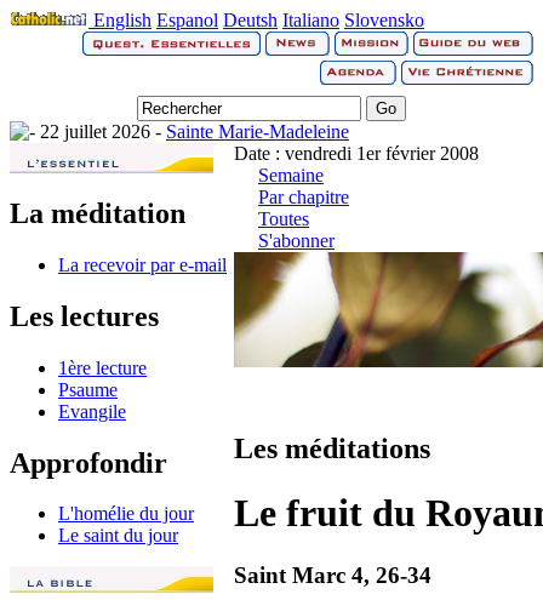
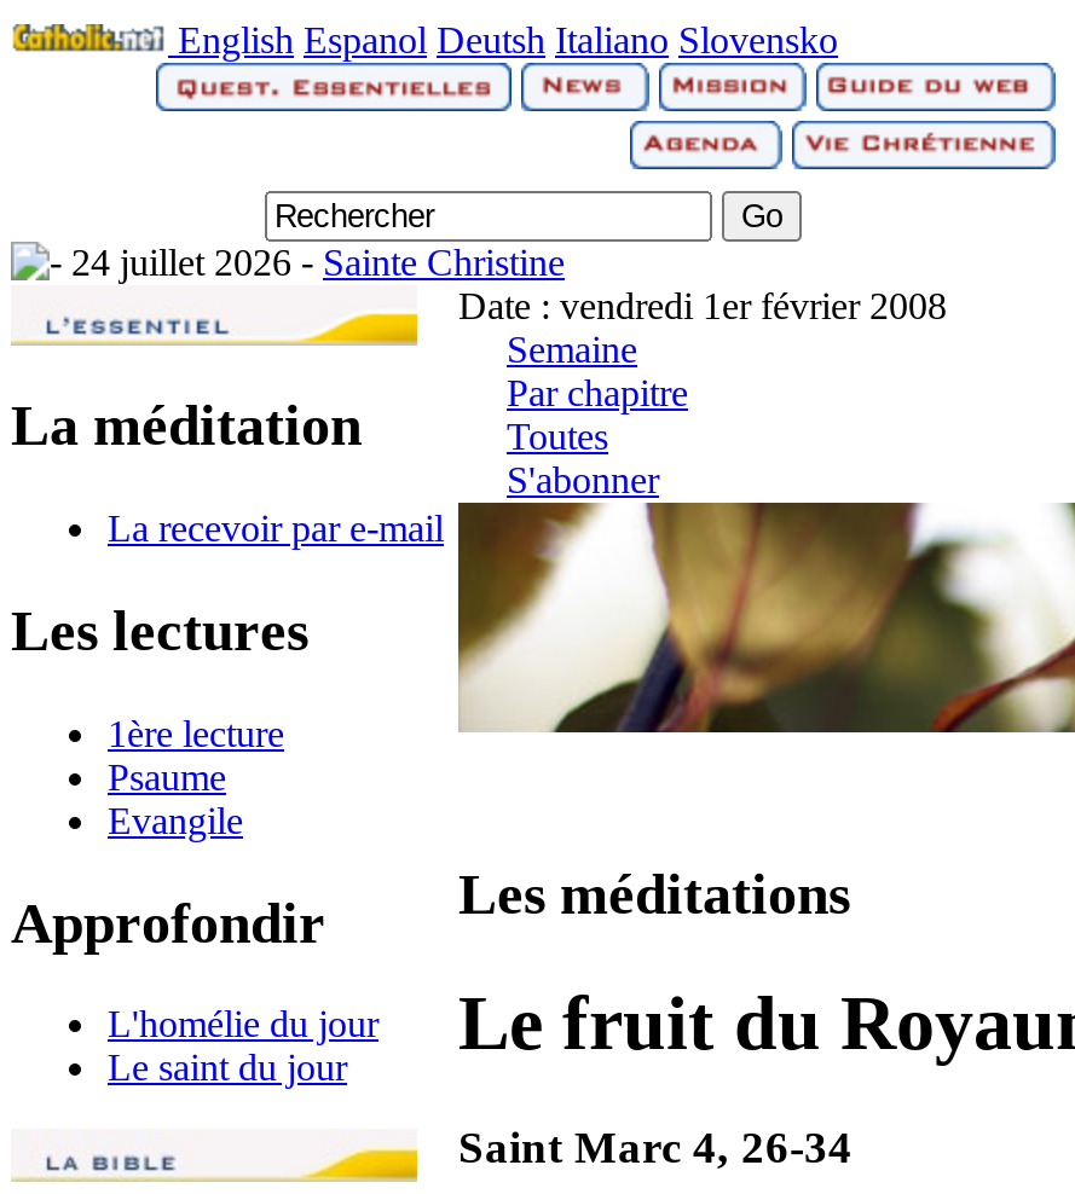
- 22 juillet 2026 -Sainte Marie-Madeleine
+ 24 juillet 2026 -Sainte Christine
